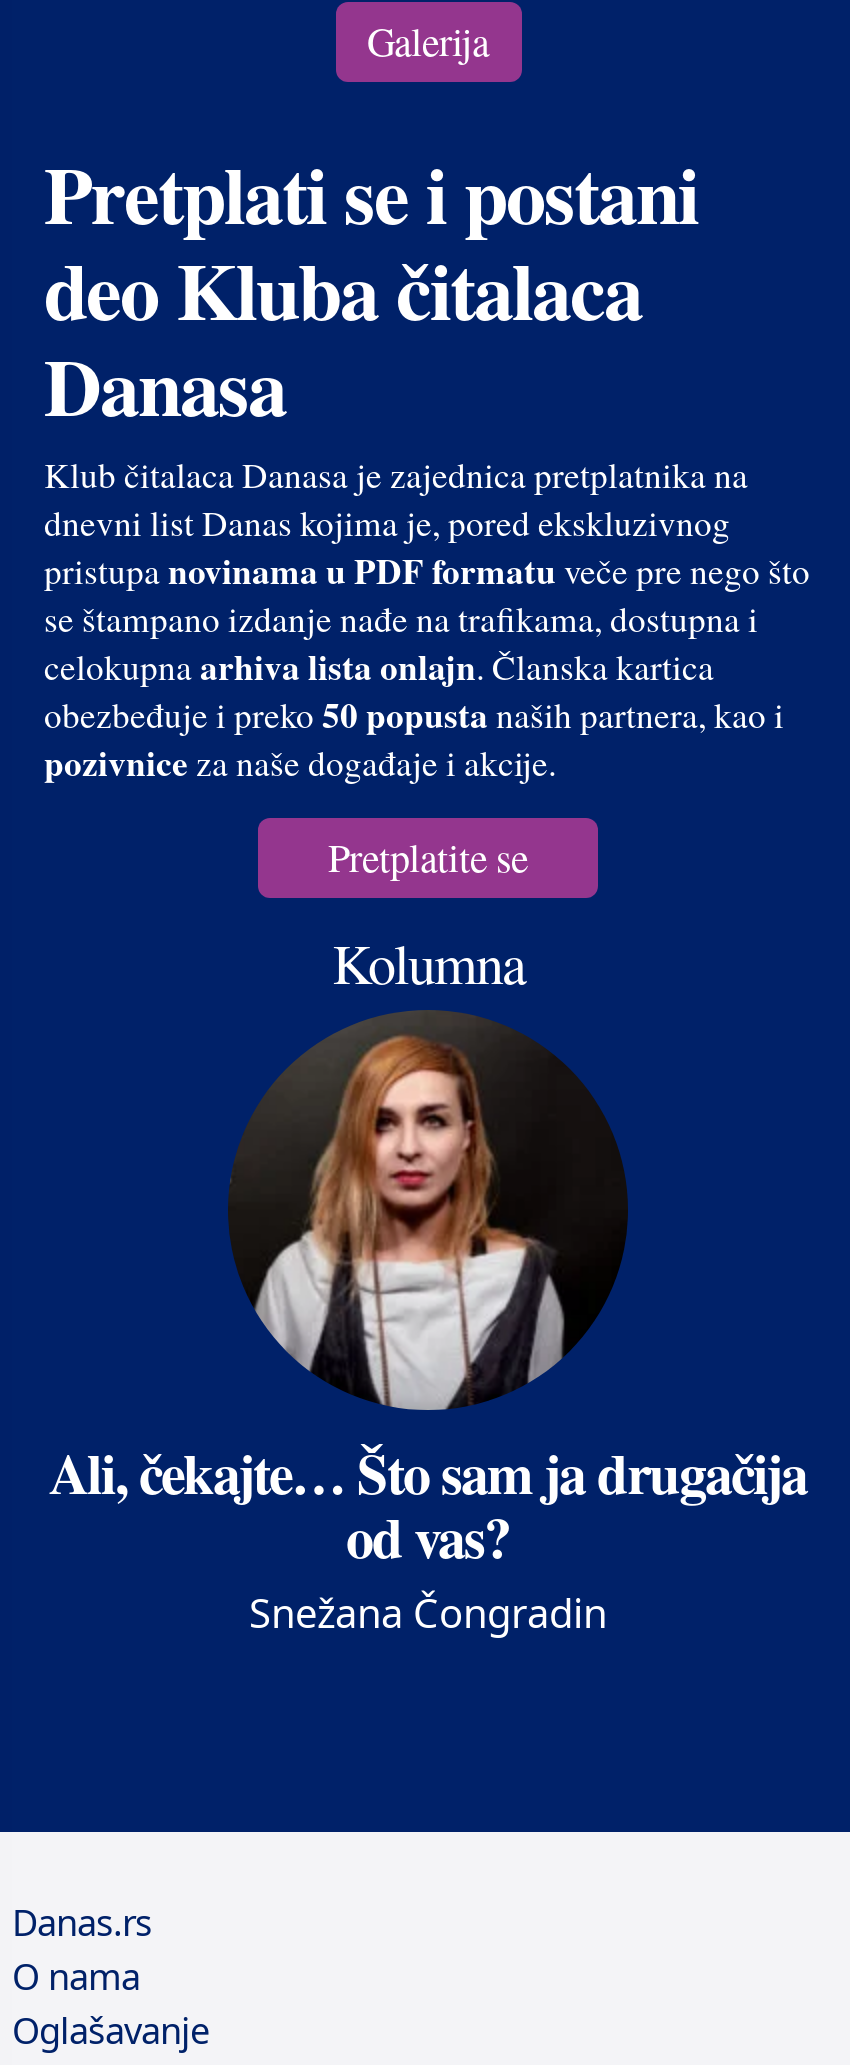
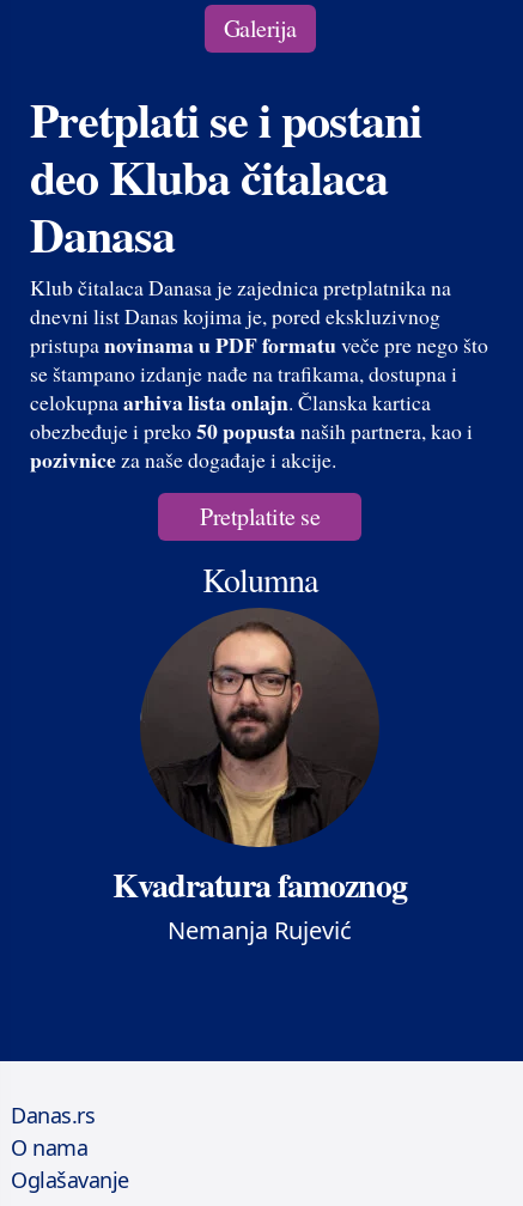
- [image]
- Ali, čekajte… Što sam ja drugačija
- od vas?
- Snežana Čongradin
+ [image]
+ Kvadratura famoznog
+ Nemanja Rujević
